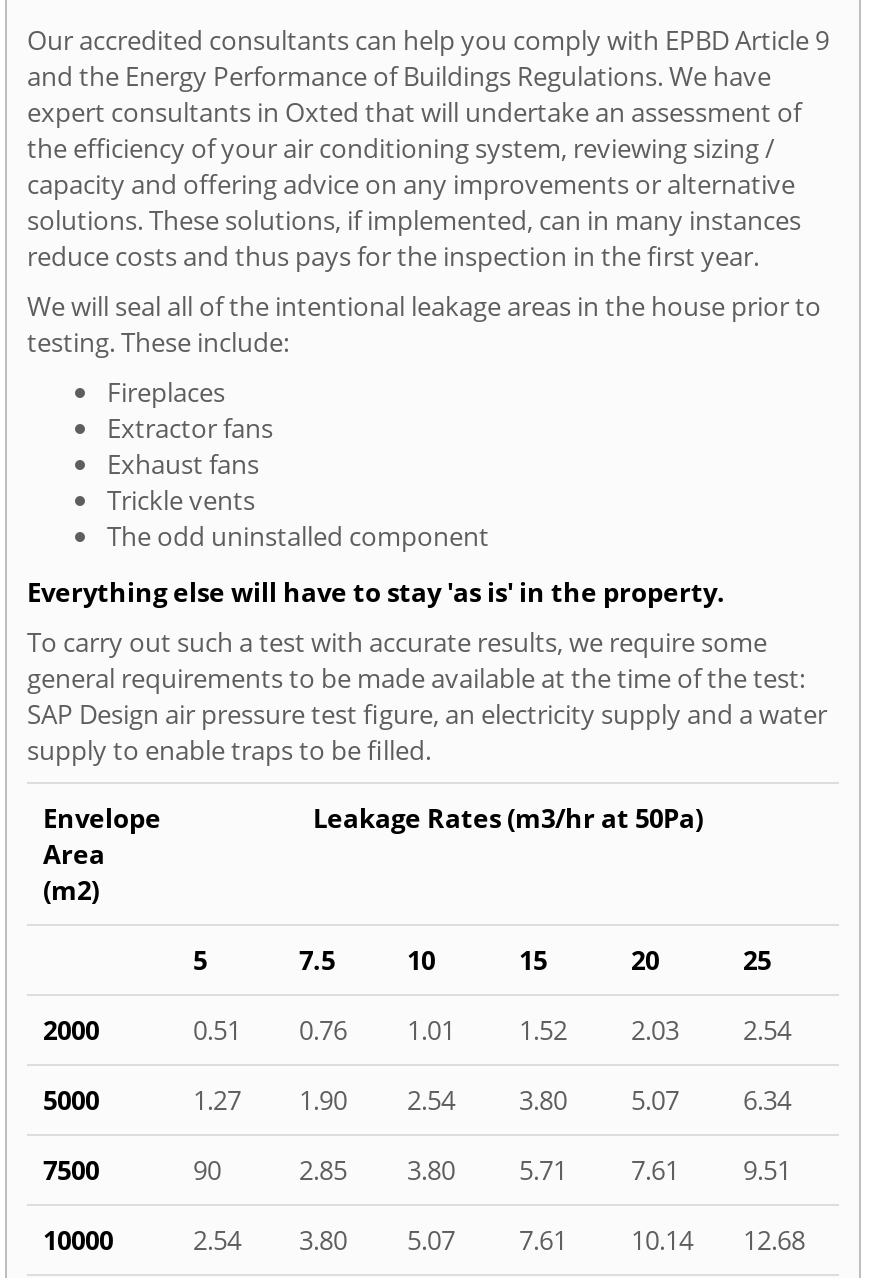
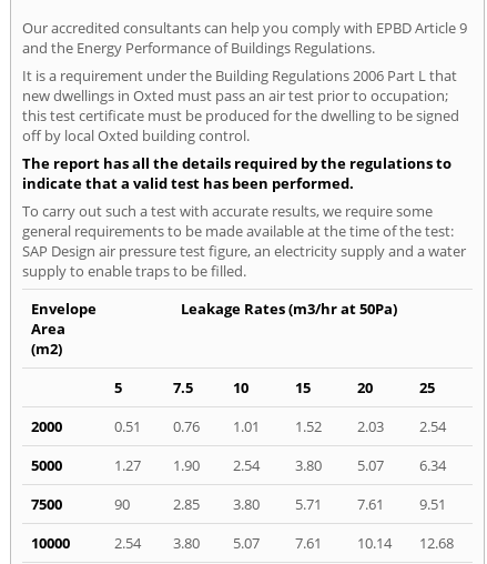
- and the Energy Performance of Buildings Regulations. We have
- expert consultants in Oxted that will undertake an assessment of
- the efficiency of your air conditioning system, reviewing sizing /
- capacity and offering advice on any improvements or alternative
- solutions. These solutions, if implemented, can in many instances
- reduce costs and thus pays for the inspection in the first year.
- We will seal all of the intentional leakage areas in the house prior to
- testing. These include:
- Fireplaces
- Extractor fans
- Exhaust fans
- Trickle vents
- The odd uninstalled component
- Everything else will have to stay 'as is' in the property.
+ and the Energy Performance of Buildings Regulations.
+ It is a requirement under the Building Regulations 2006 Part L that
+ new dwellings in Oxted must pass an air test prior to occupation;
+ this test certificate must be produced for the dwelling to be signed
+ off by local Oxted building control.
+ The report has all the details required by the regulations to
+ indicate that a valid test has been performed.
